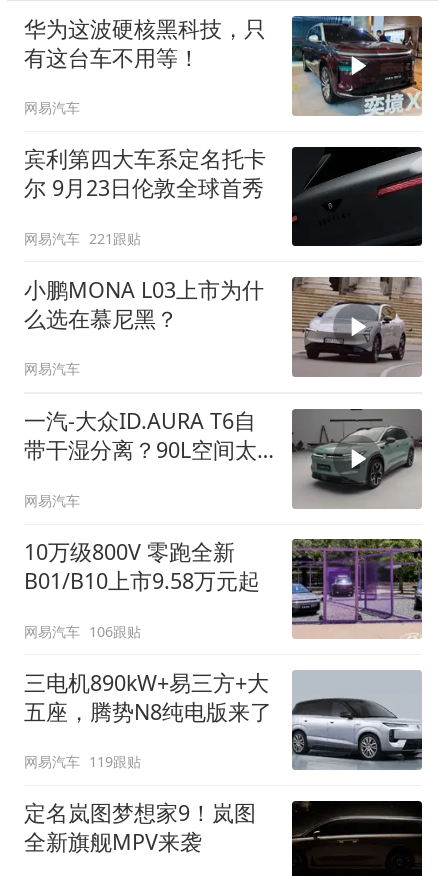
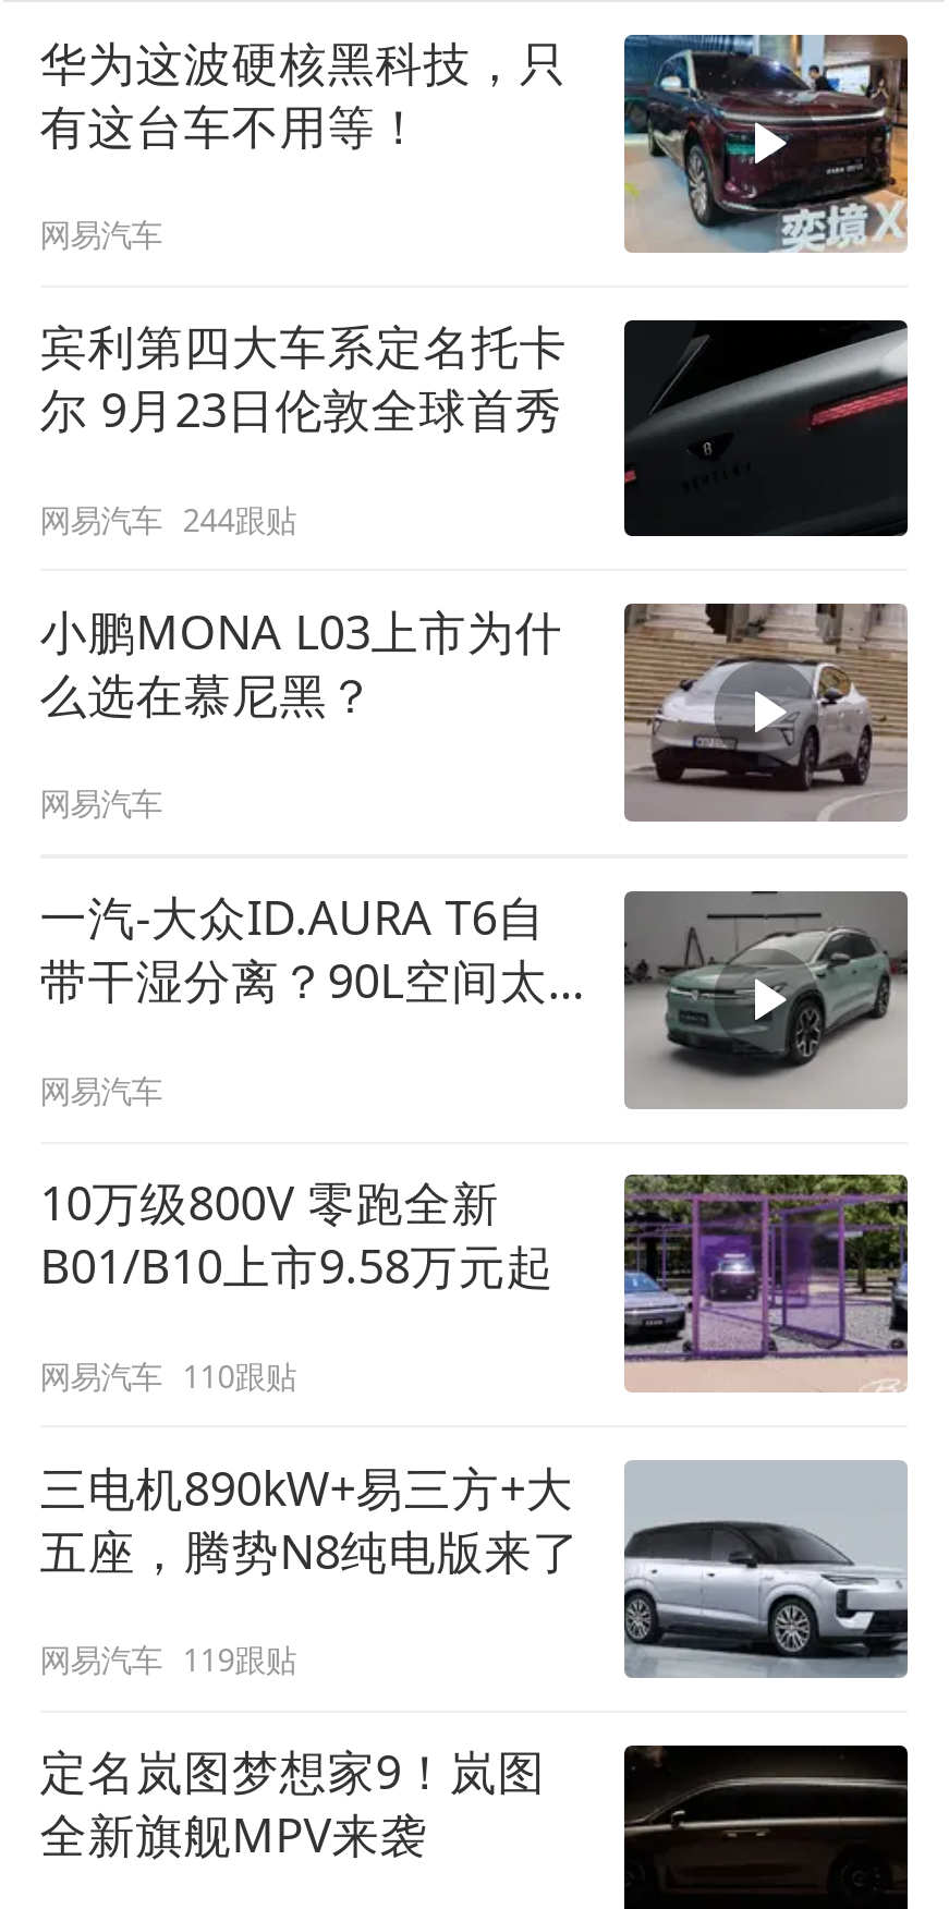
- 网易汽车 221跟贴
+ 网易汽车 244跟贴

- 网易汽车 106跟贴
+ 网易汽车 110跟贴
